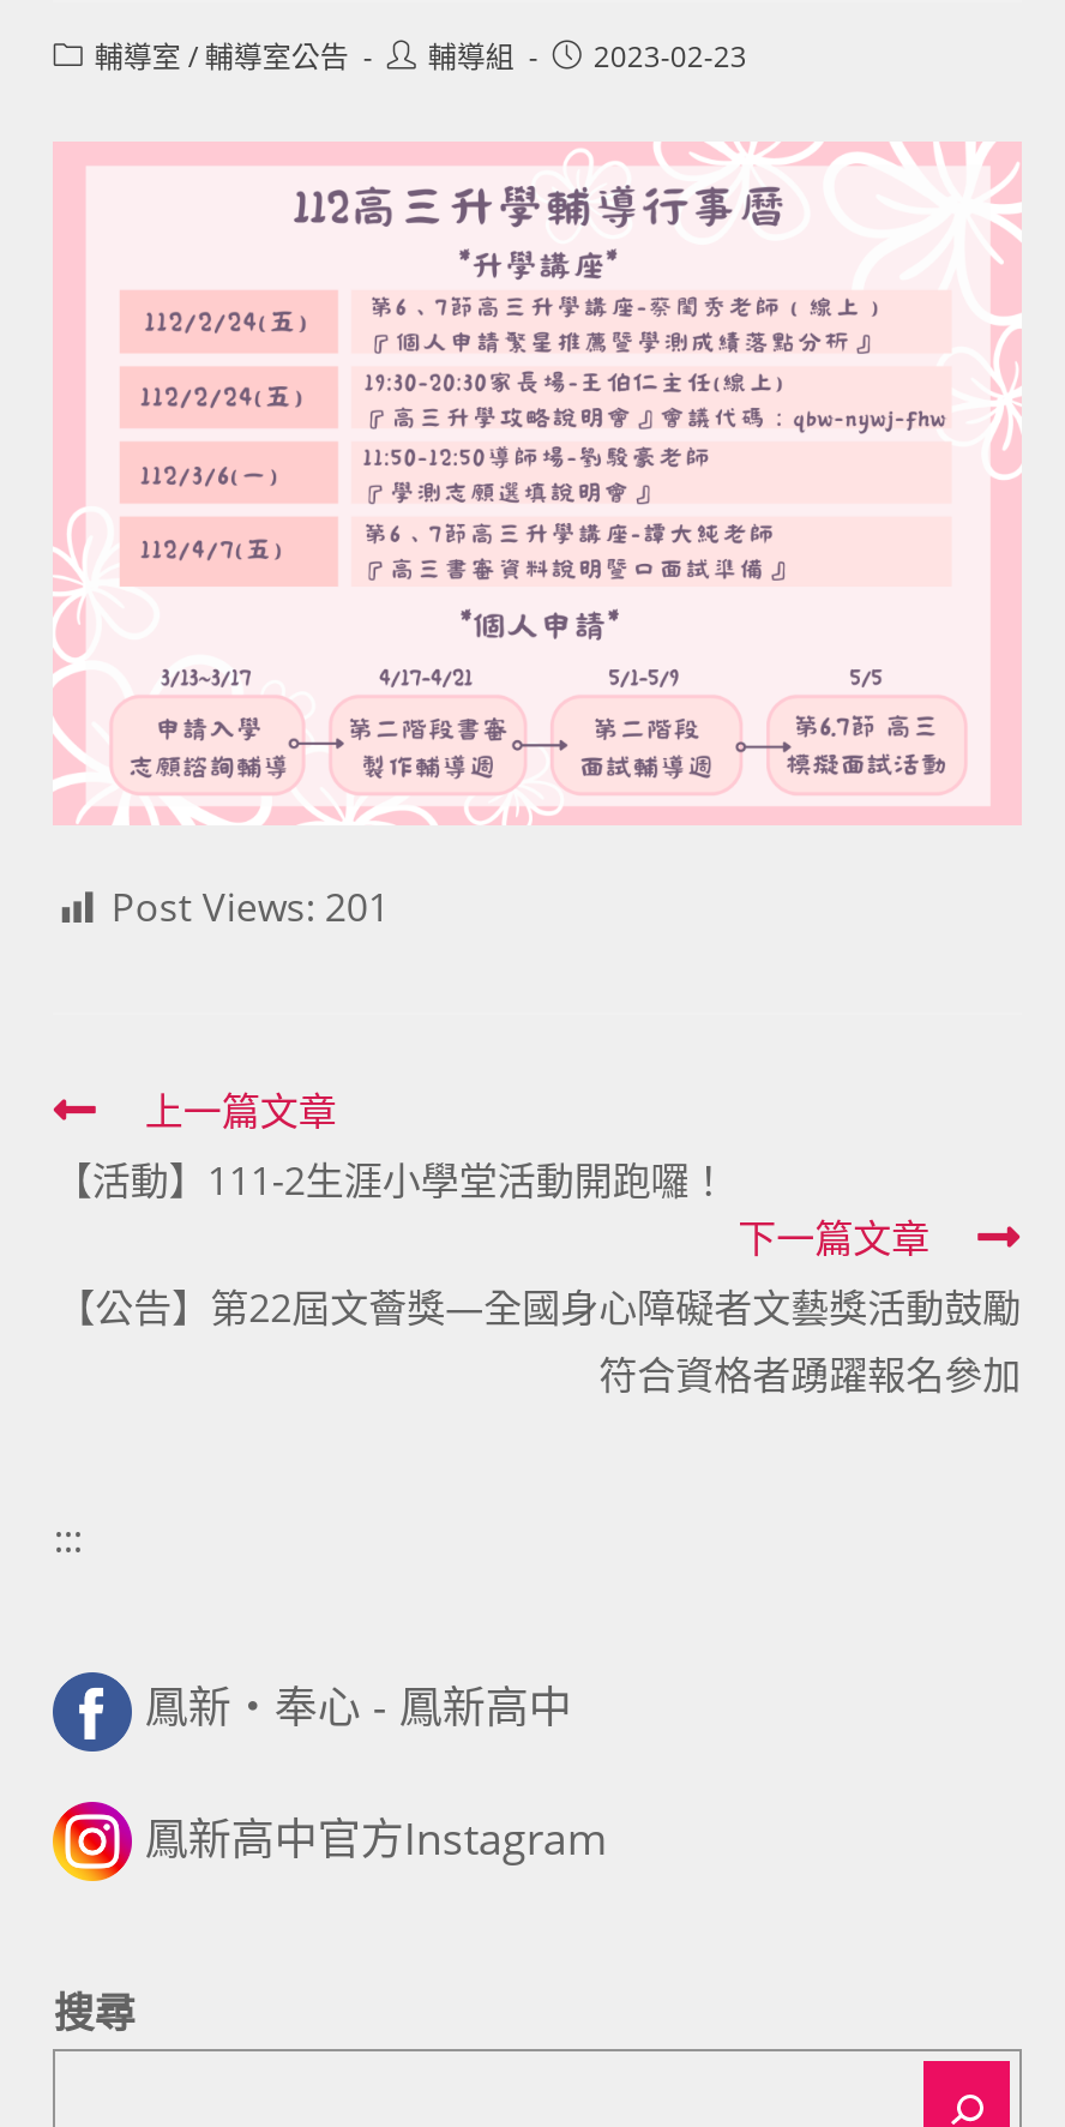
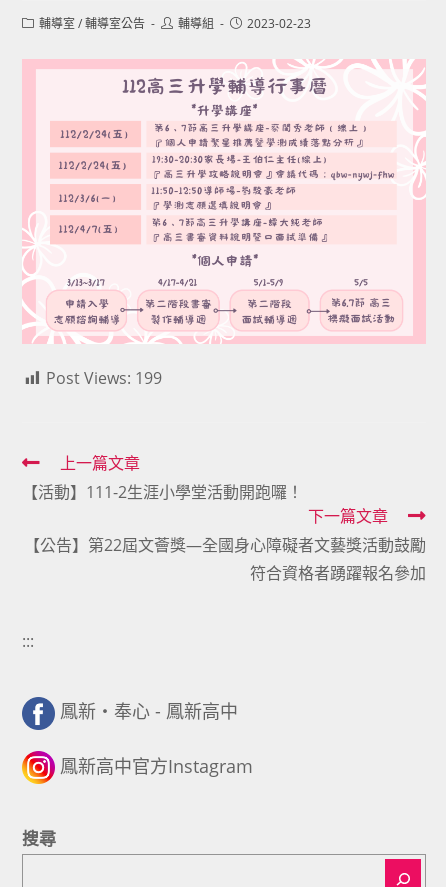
- Post Views: 201
+ Post Views: 199
